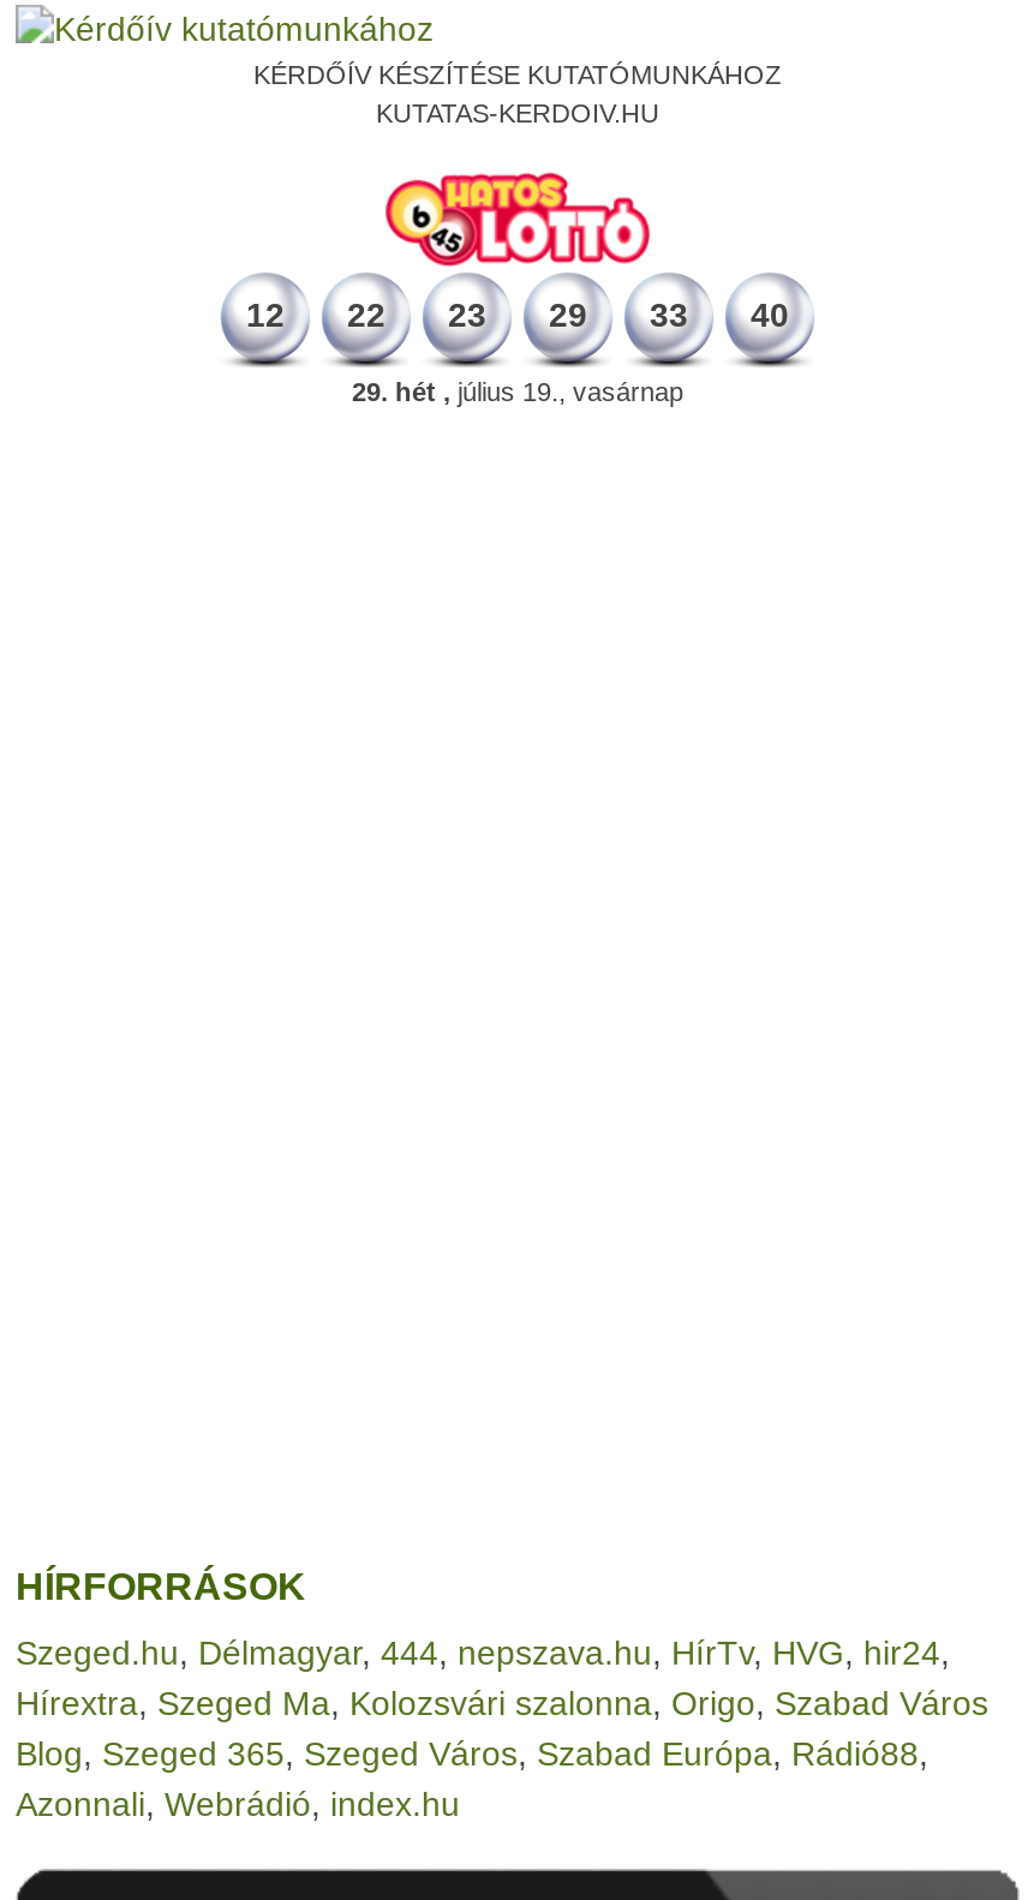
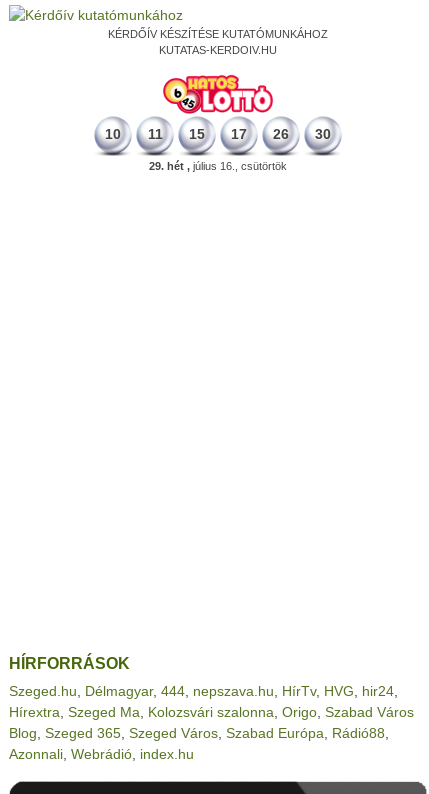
- 12
+ 10

- 22
+ 11

- 23
+ 15

- 29
+ 17

- 33
+ 26

- 40
+ 30

- 29. hét , július 19., vasárnap
+ 29. hét , július 16., csütörtök
